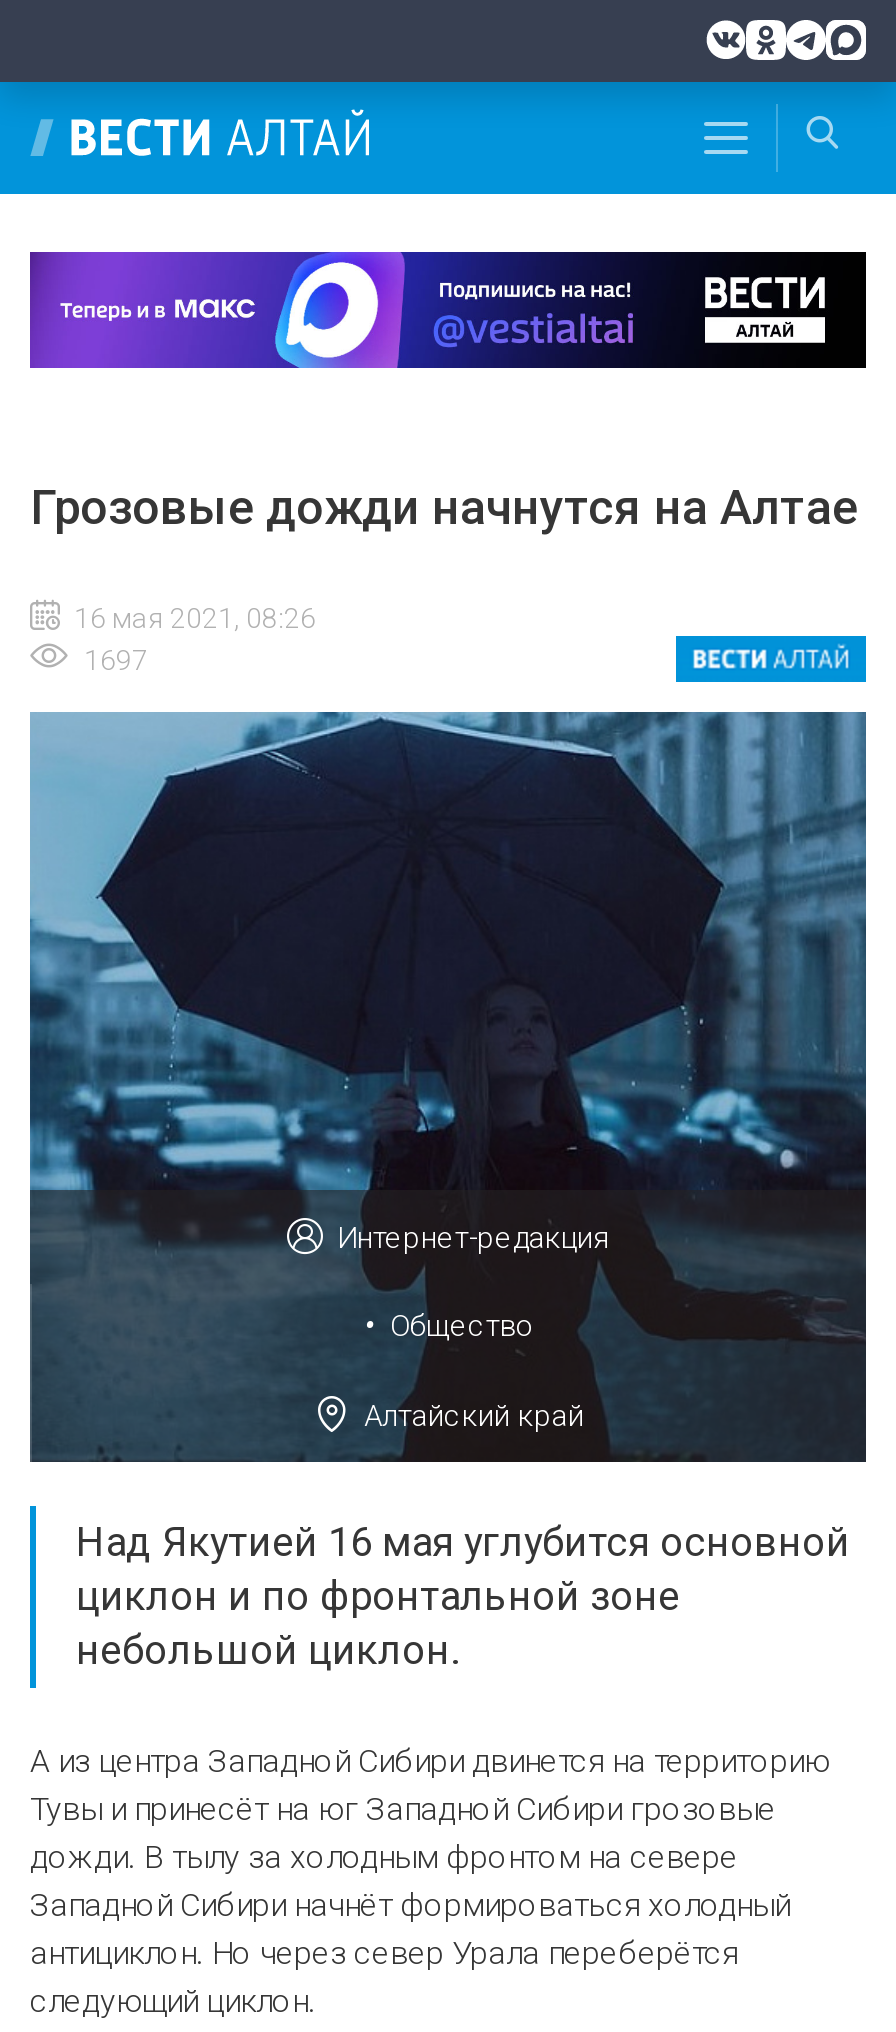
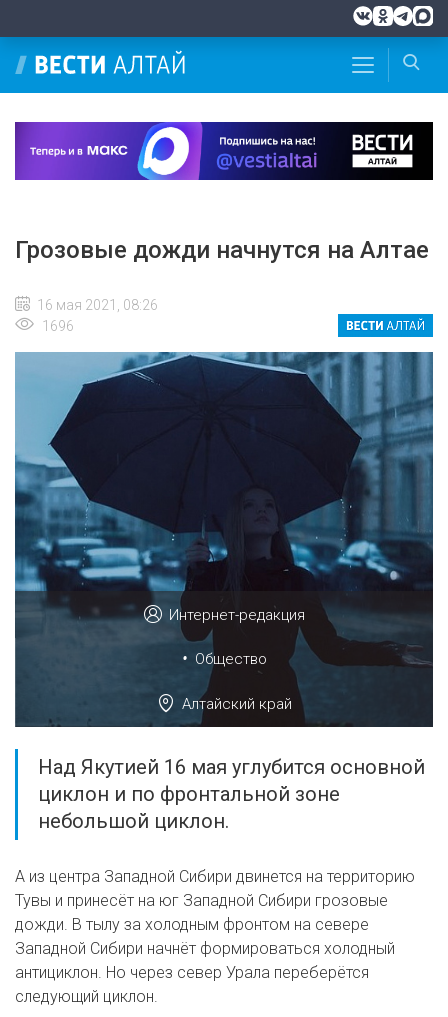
- 1697
+ 1696
